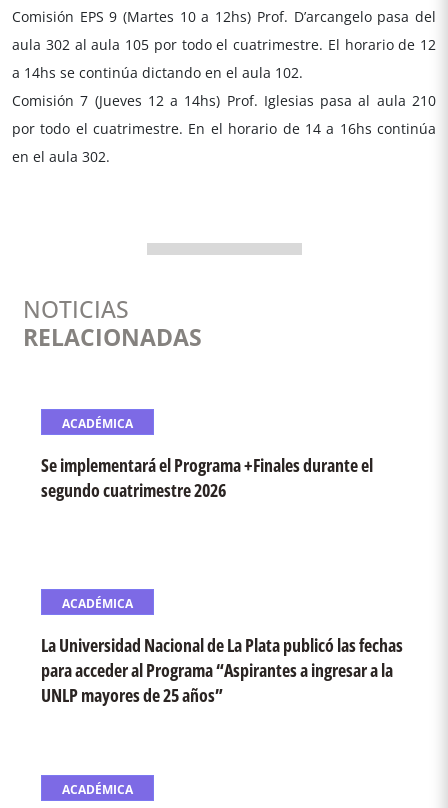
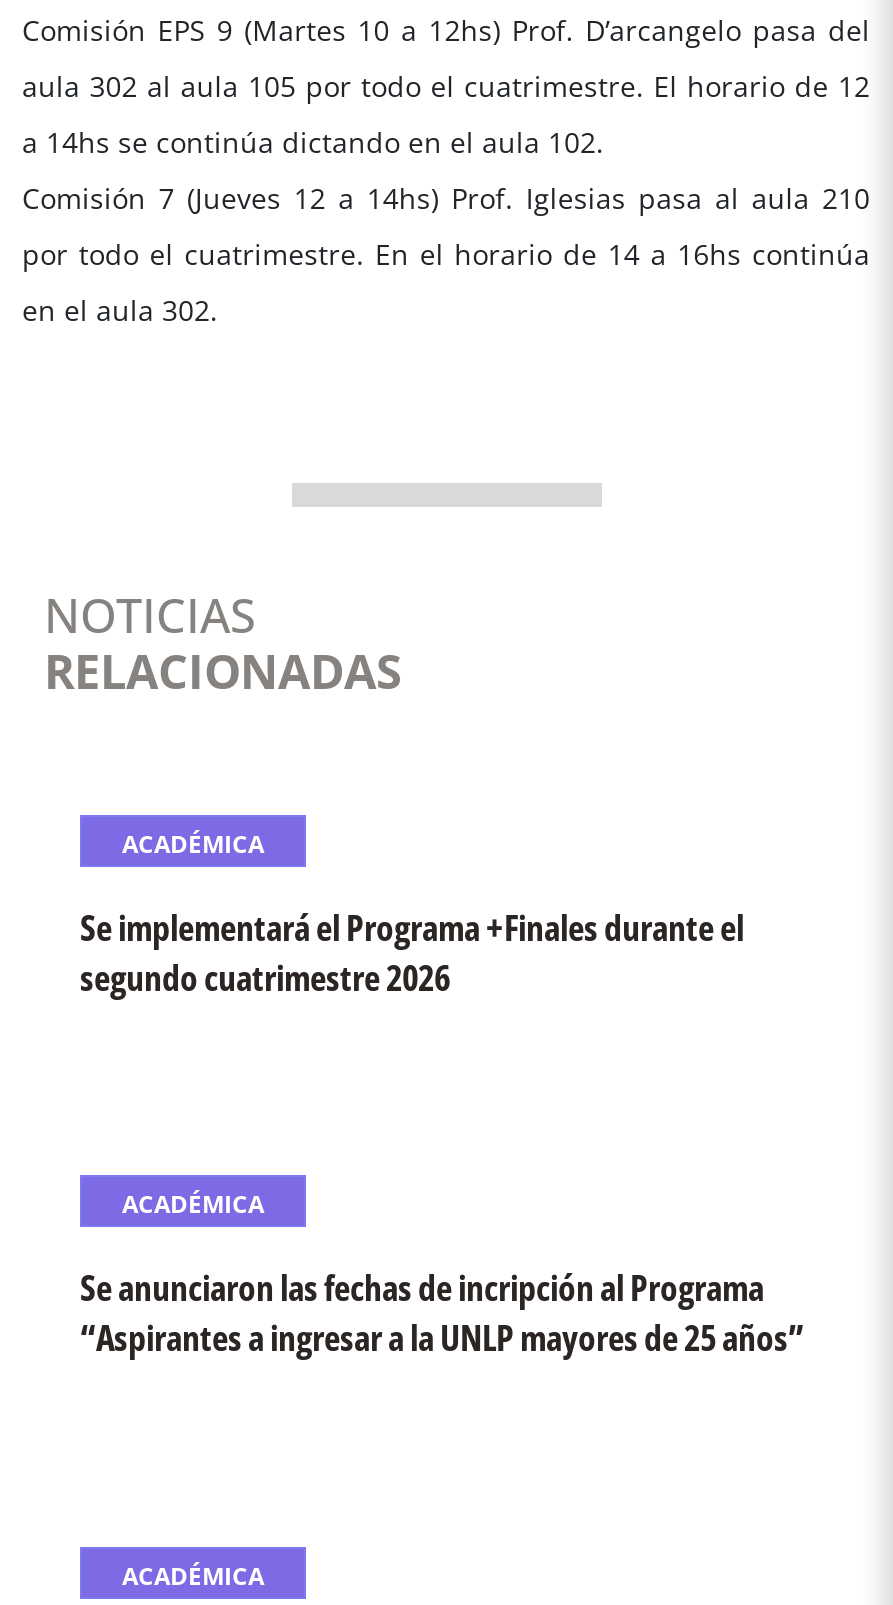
- La Universidad Nacional de La Plata publicó las fechas
- para acceder al Programa “Aspirantes a ingresar a la
- UNLP mayores de 25 años”
+ Se anunciaron las fechas de incripción al Programa
+ “Aspirantes a ingresar a la UNLP mayores de 25 años”
